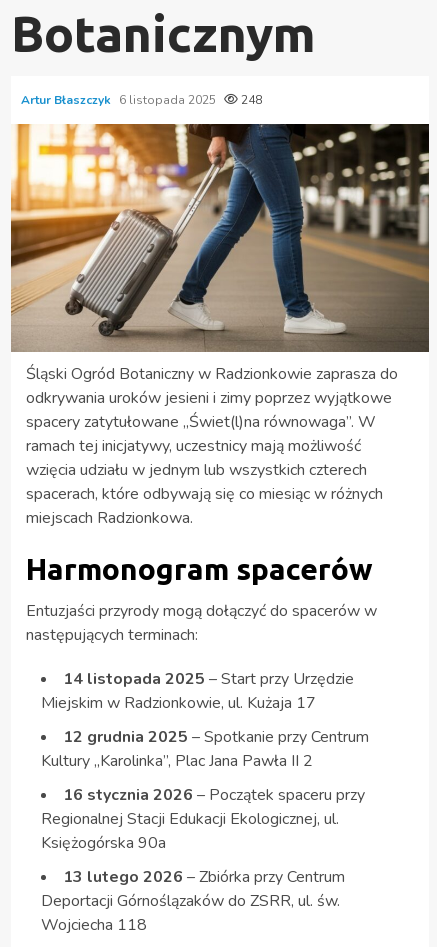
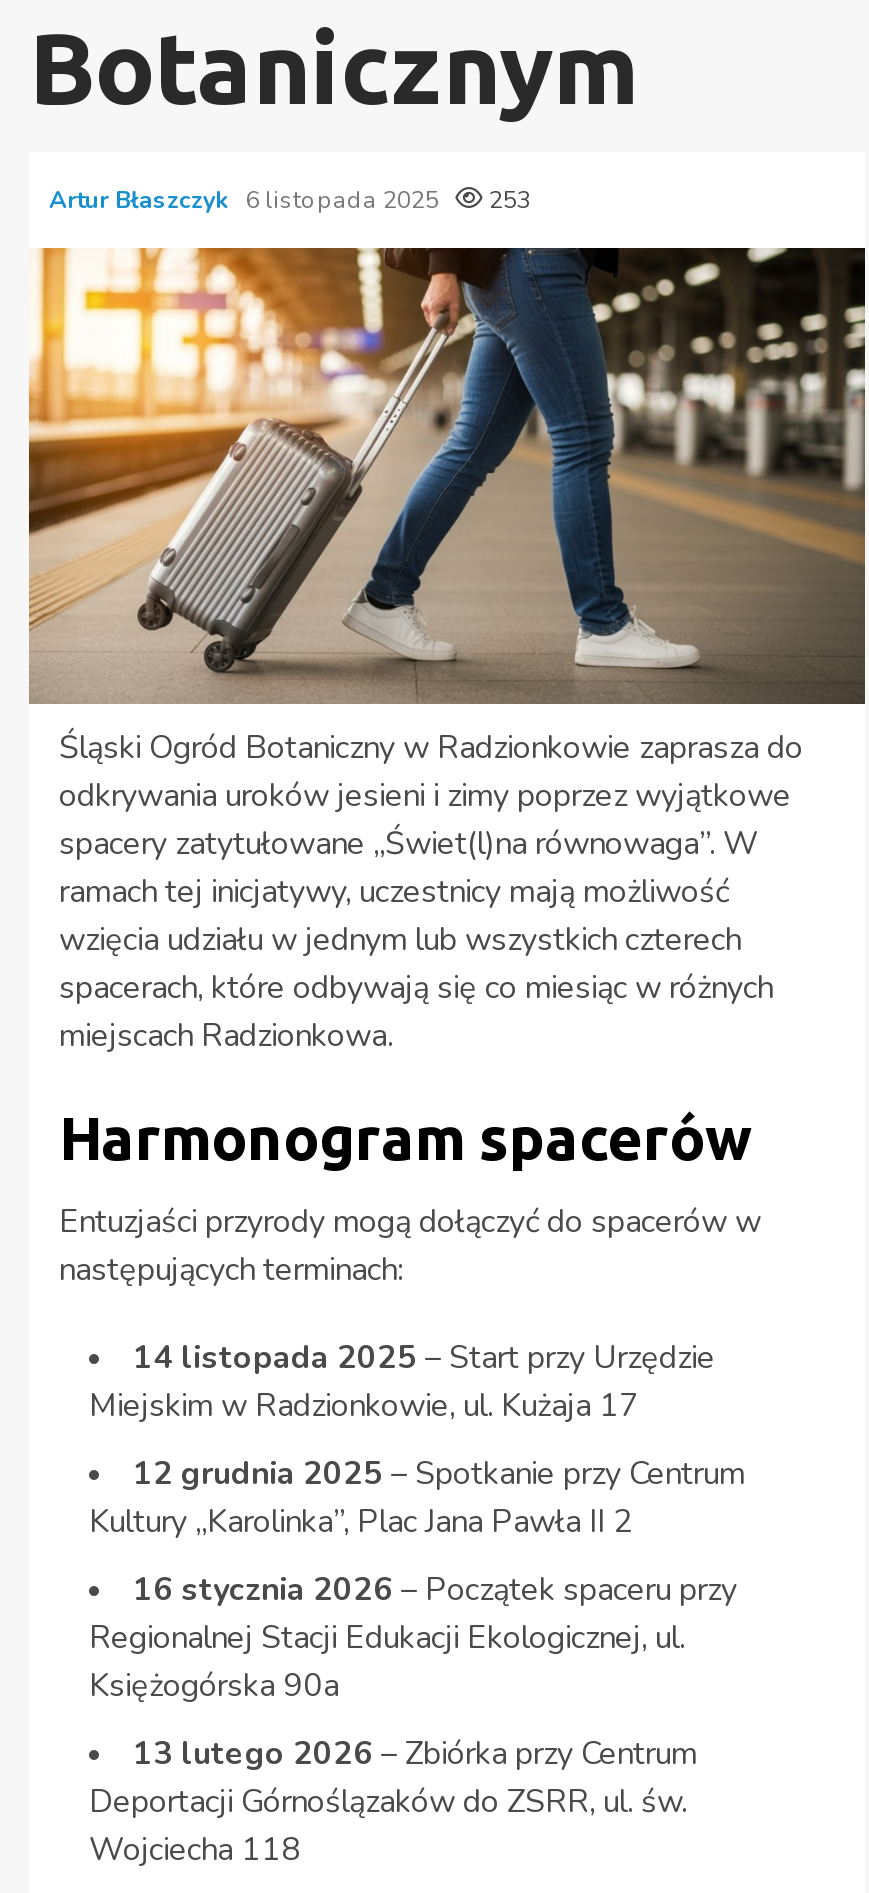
- Artur Błaszczyk 6 listopada 2025 248
+ Artur Błaszczyk 6 listopada 2025 253
